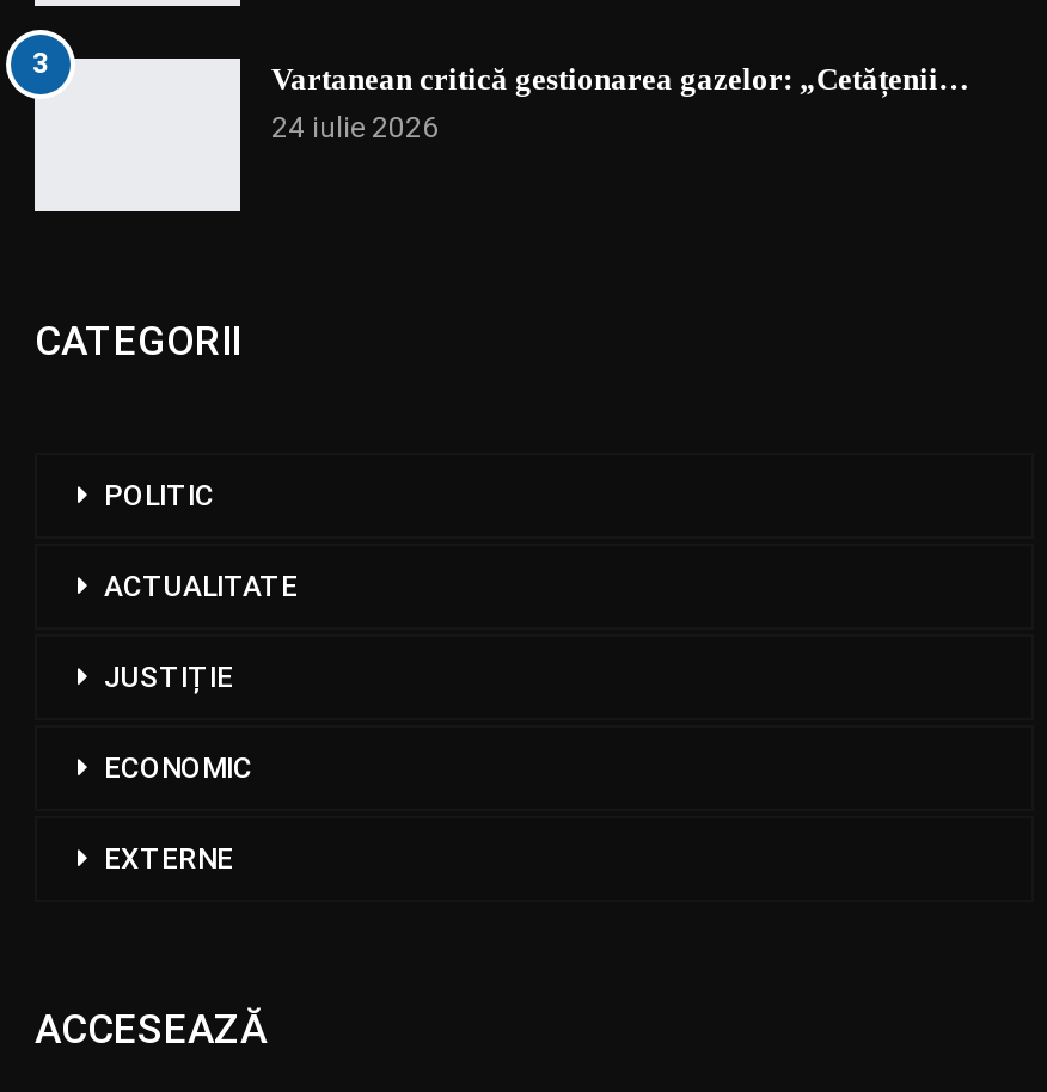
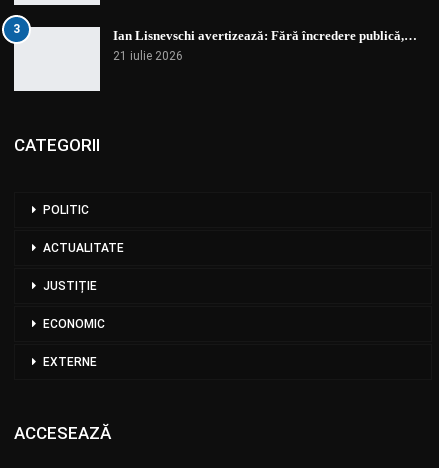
- Vartanean critică gestionarea gazelor: „Cetățenii…
- 24 iulie 2026
+ Ian Lisnevschi avertizează: Fără încredere publică,…
+ 21 iulie 2026
